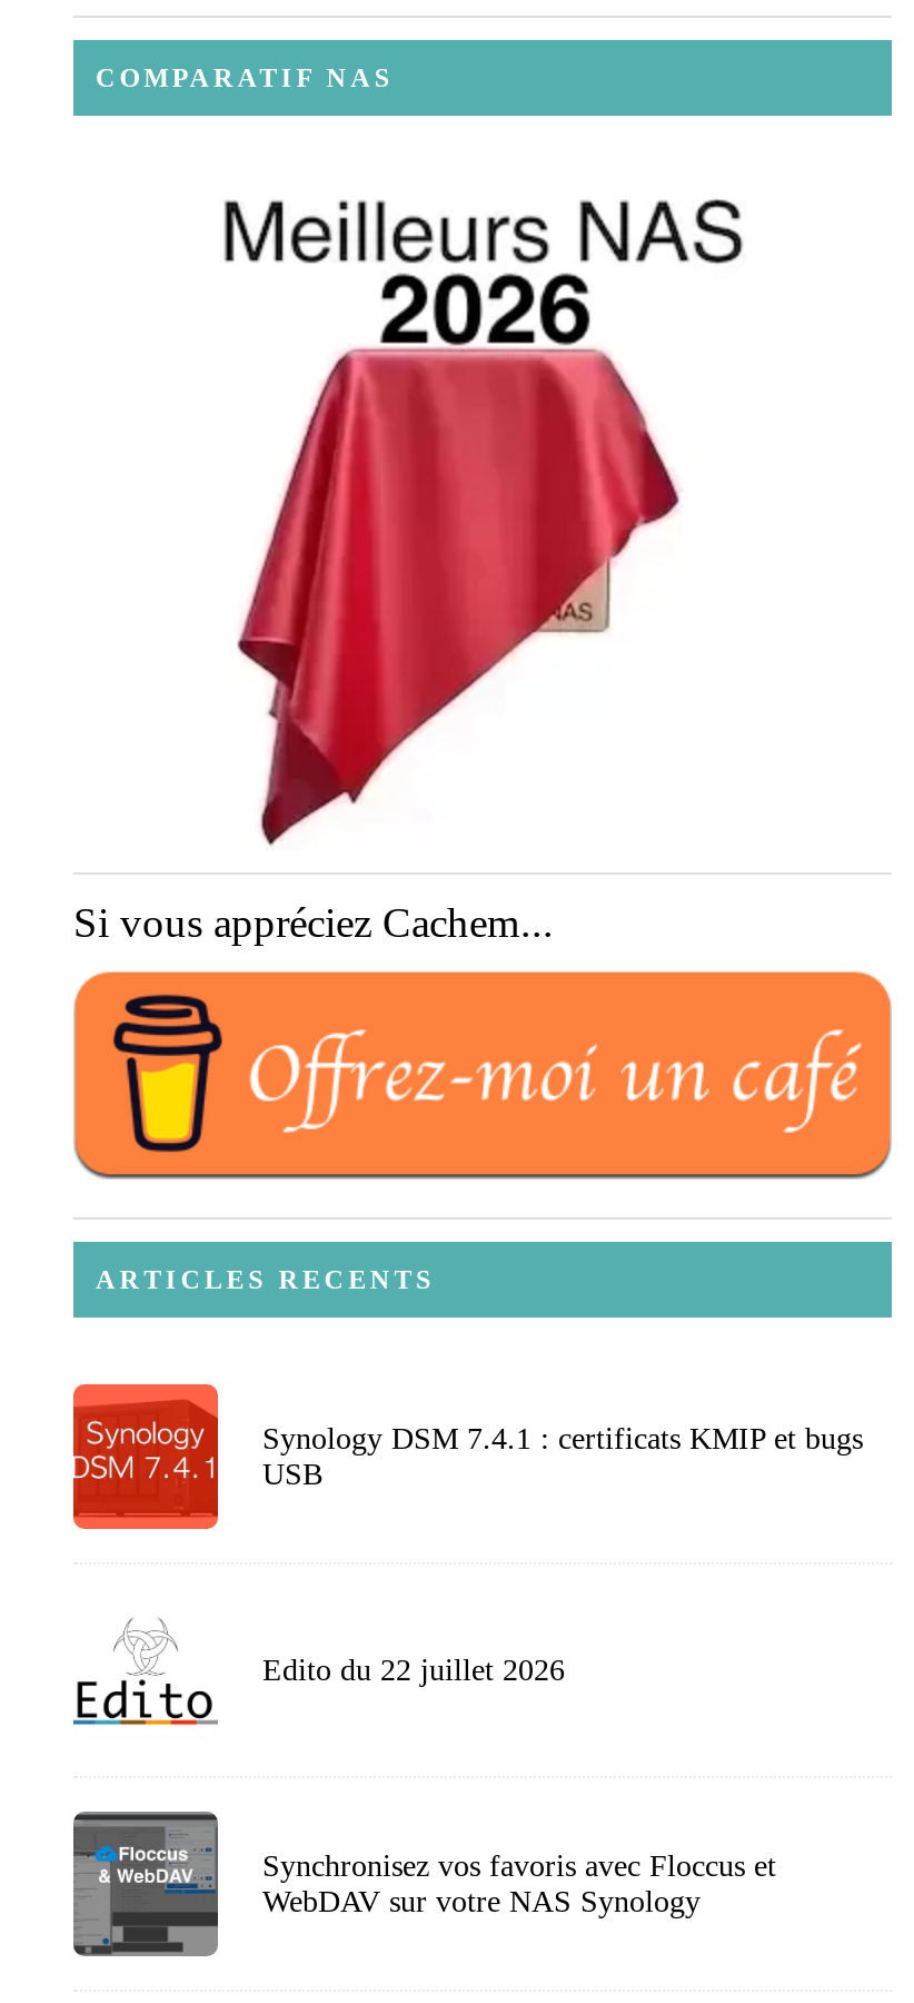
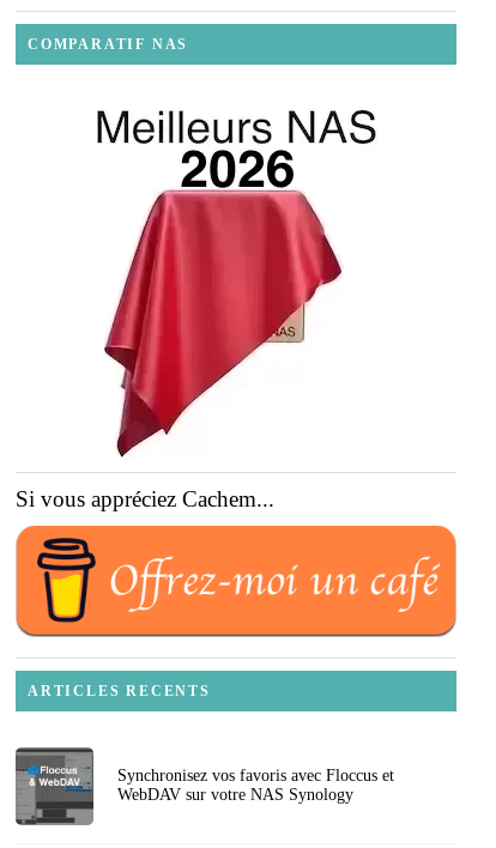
- [image]
- Synology DSM 7.4.1 : certificats KMIP et bugs
- USB

- [image]
- Edito du 22 juillet 2026
